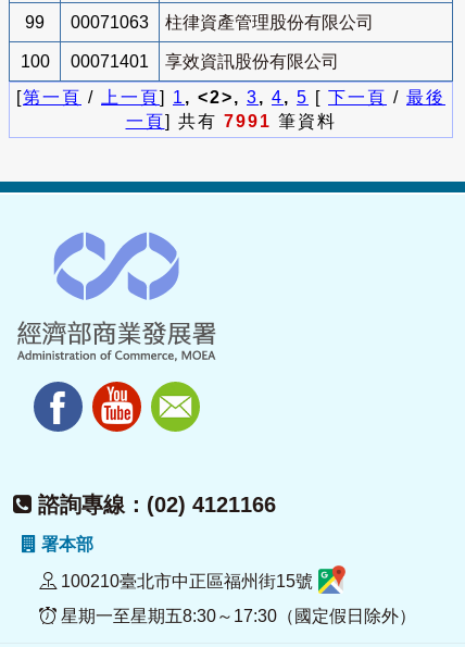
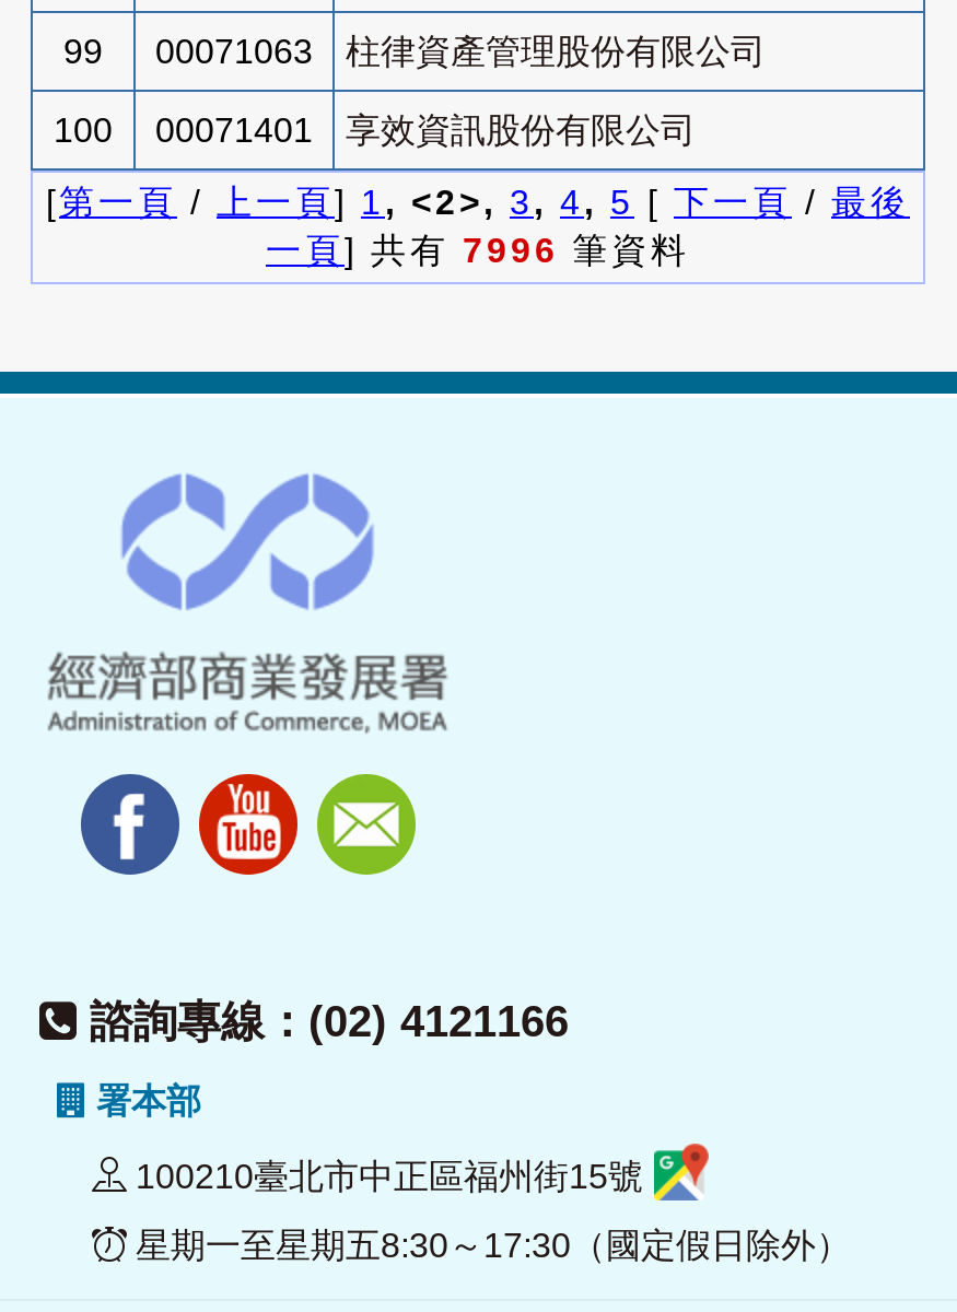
- 一頁] 共有7991筆資料
+ 一頁] 共有7996筆資料
